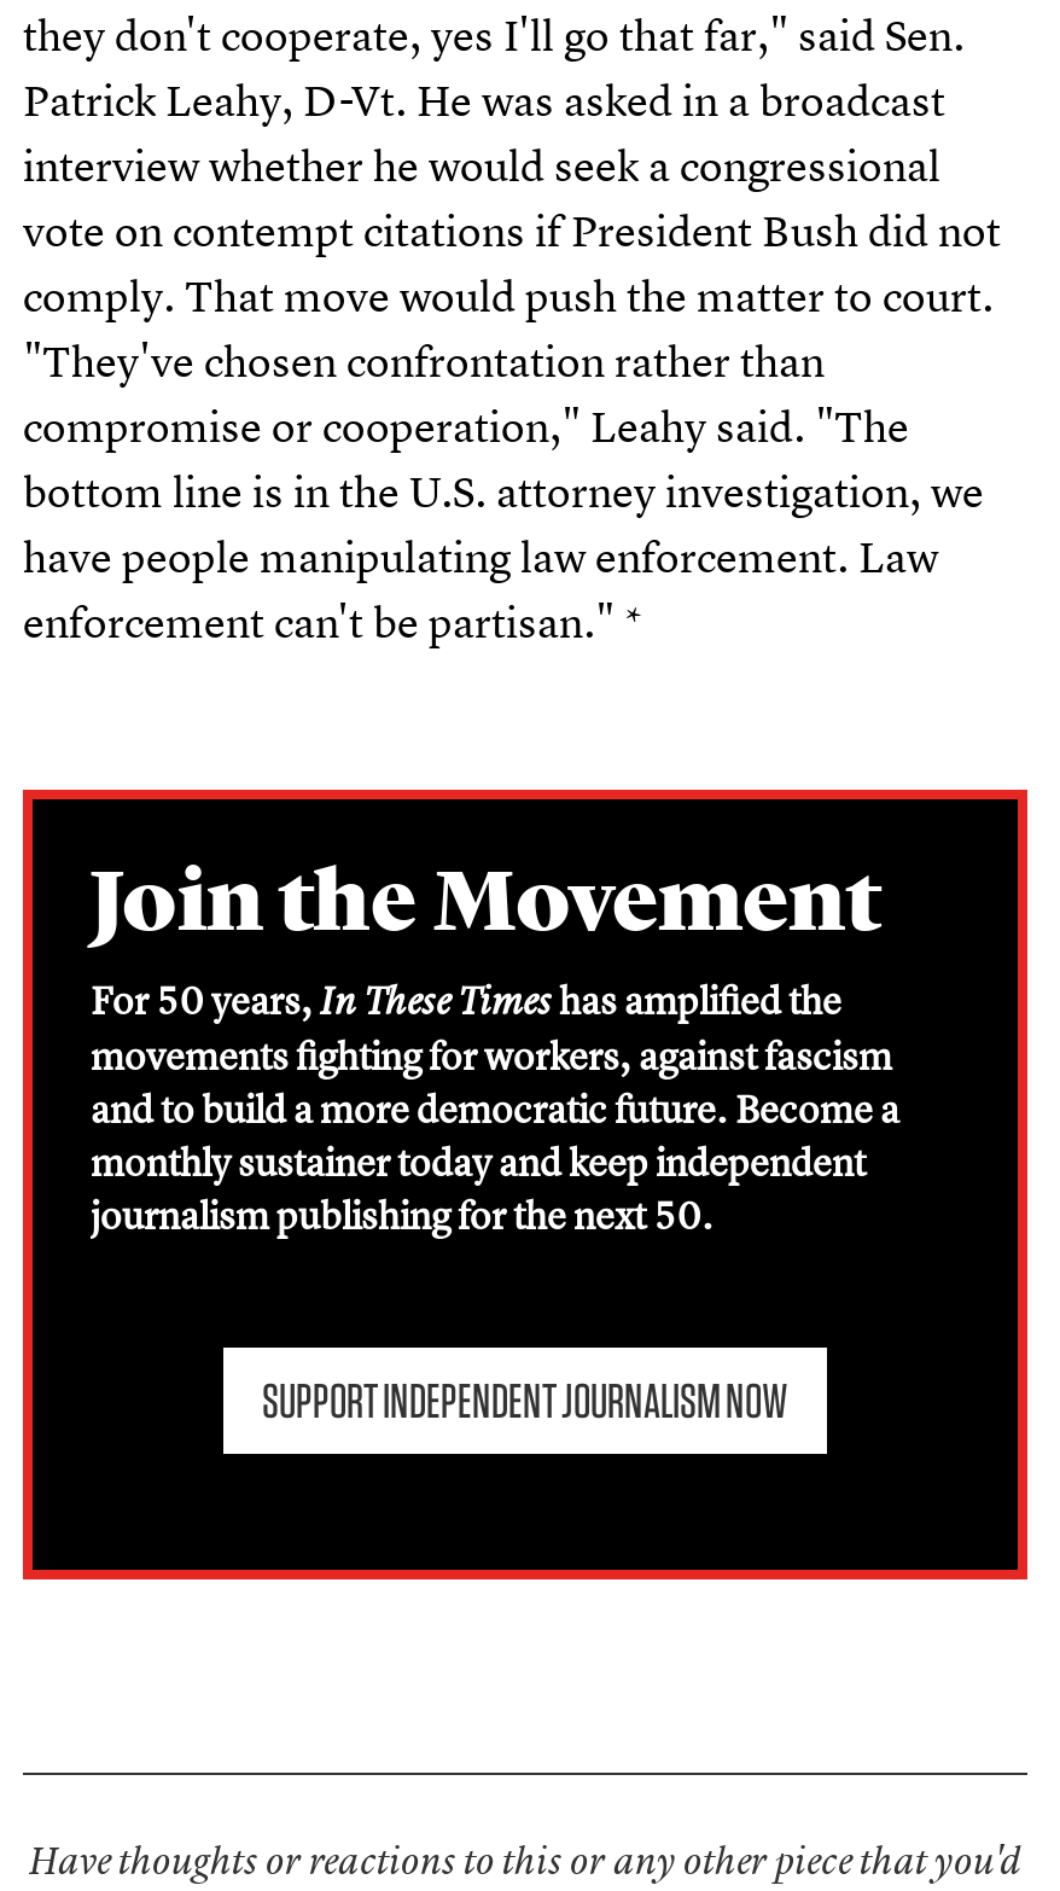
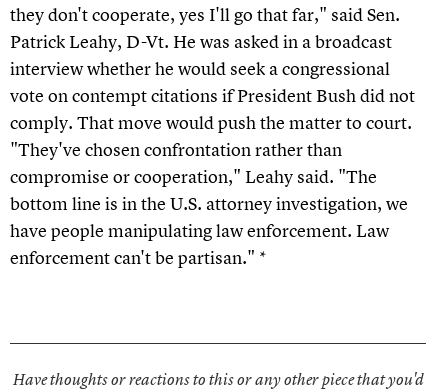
- [image]
- Join the Movement
- For 50 years,In These Timeshas amplified the
- movements fighting for workers, against fascism
- and to build a more democratic future. Become a
- monthly sustainer today and keep independent
- journalism publishing for the next 50.
- SUPPORT INDEPENDENT JOURNALISM NOW
